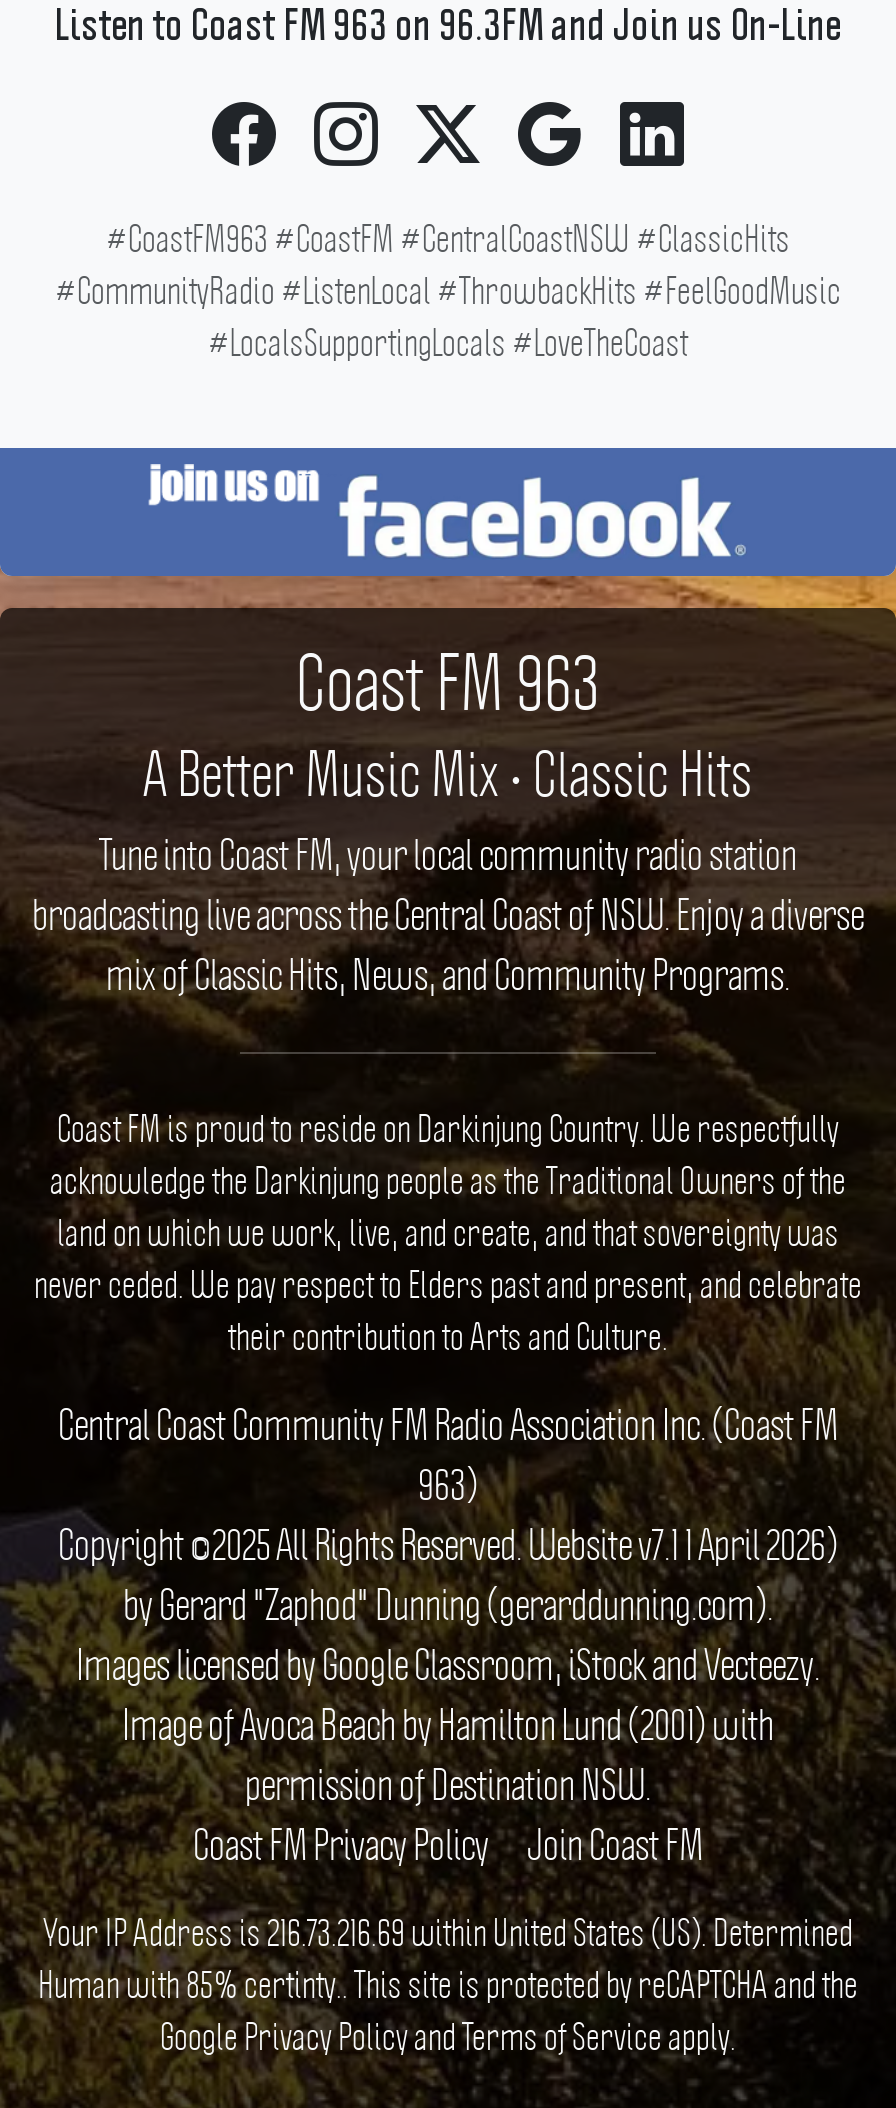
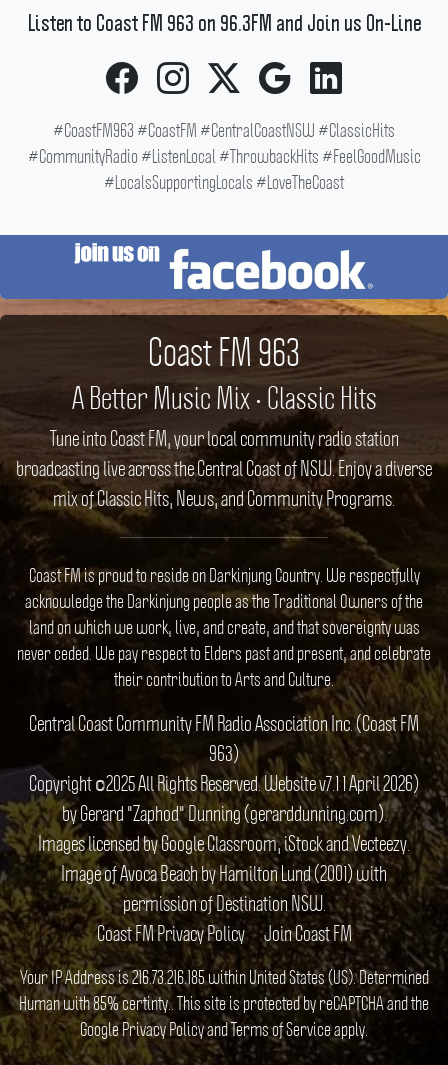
- Your IP Address is 216.73.216.69 within United States (US). Determined
+ Your IP Address is 216.73.216.185 within United States (US). Determined
